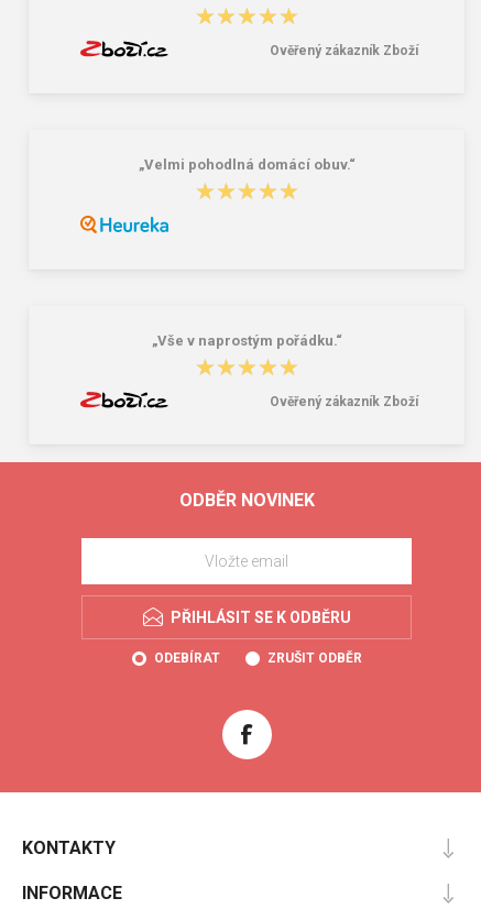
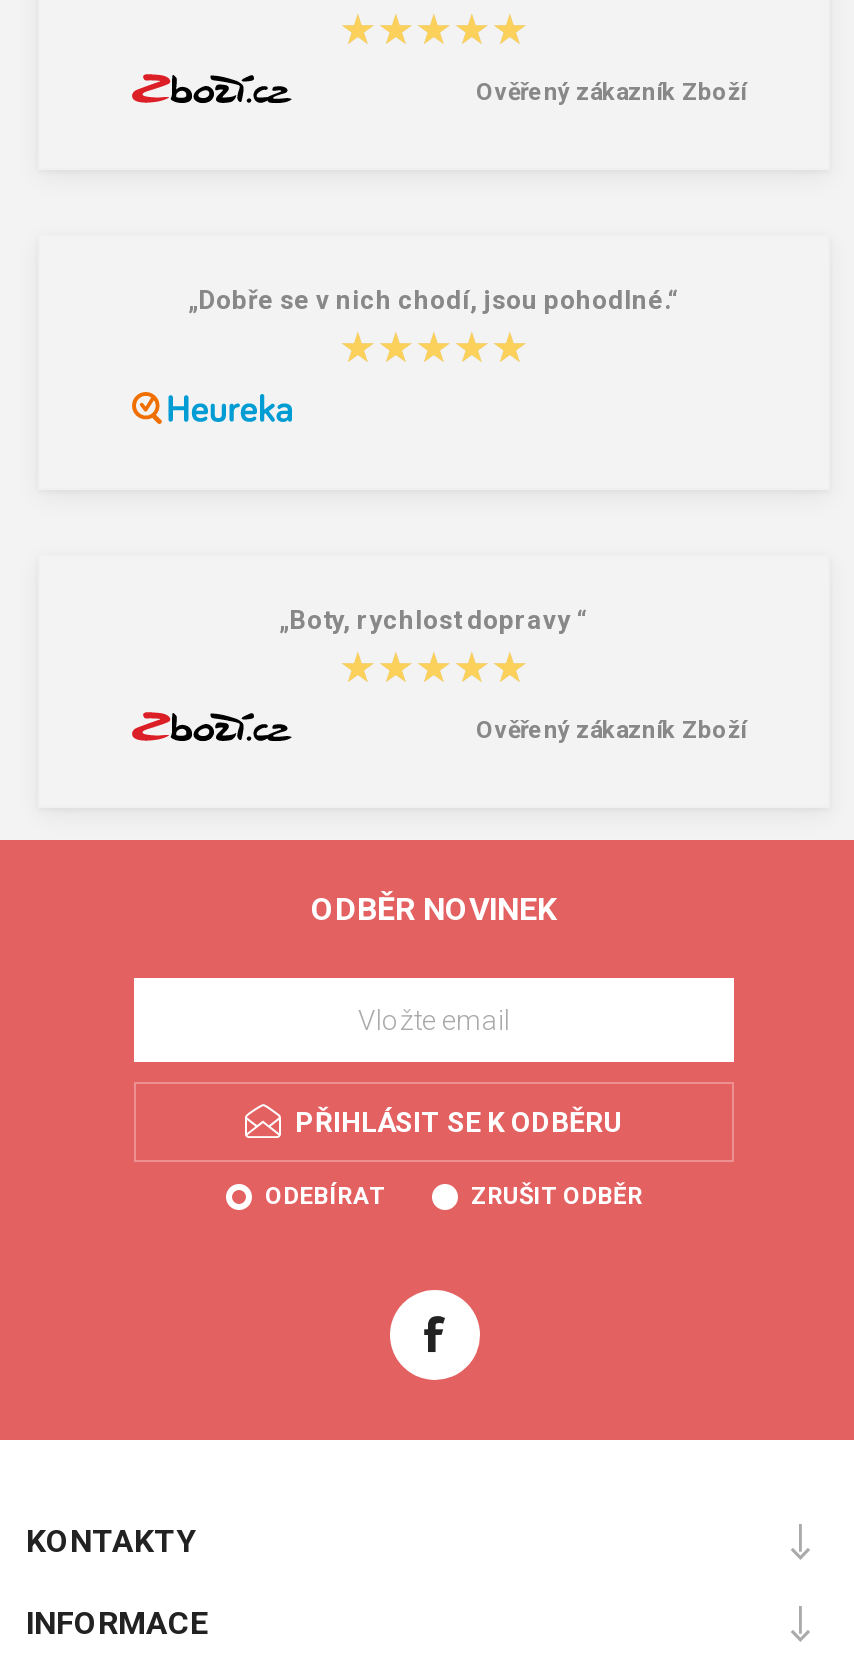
- „Velmi pohodlná domácí obuv.“
+ „Dobře se v nich chodí, jsou pohodlné.“

- „Vše v naprostým pořádku.“
+ „Boty, rychlost dopravy “
